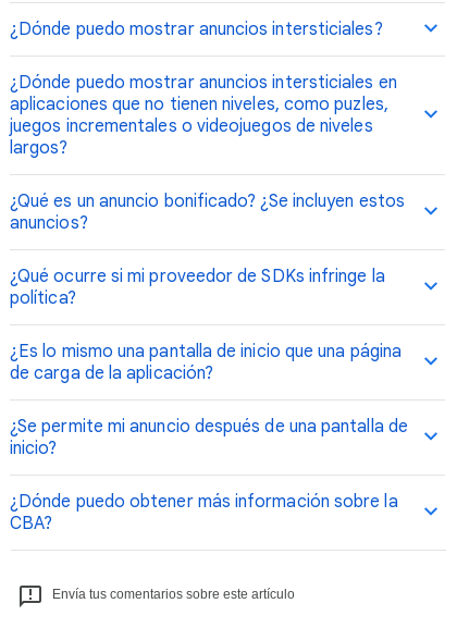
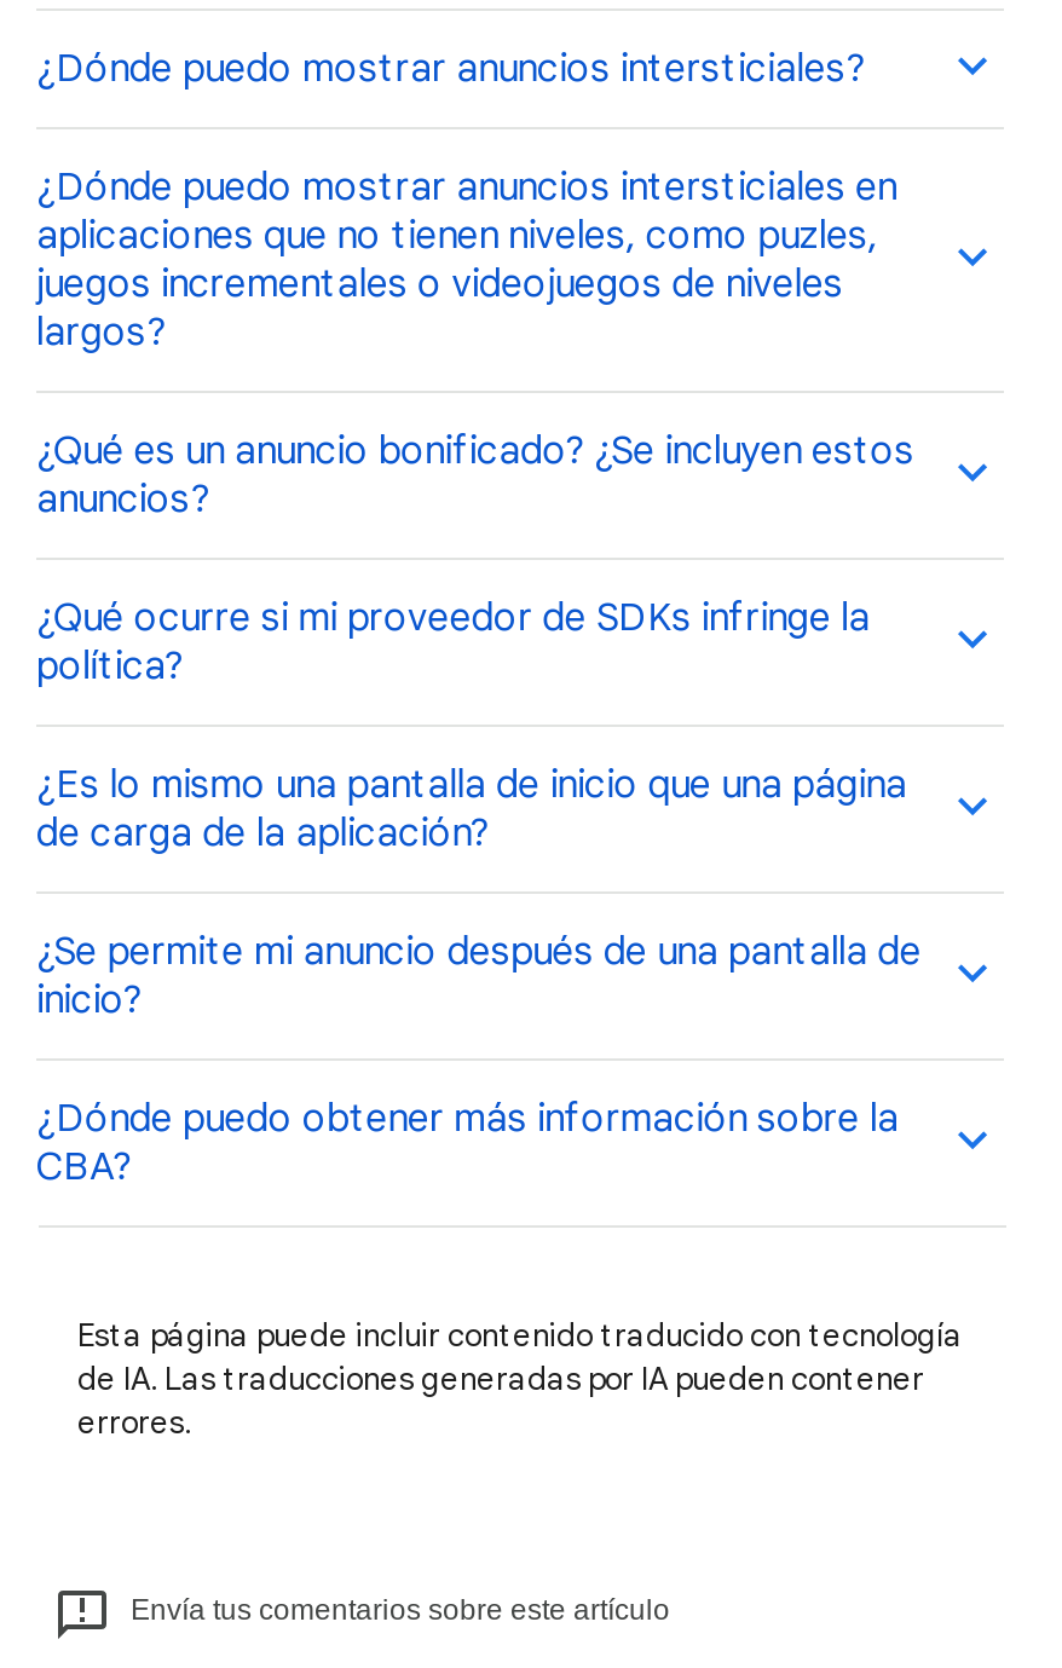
+ Esta página puede incluir contenido traducido con tecnología
+ de IA. Las traducciones generadas por IA pueden contener
+ errores.
